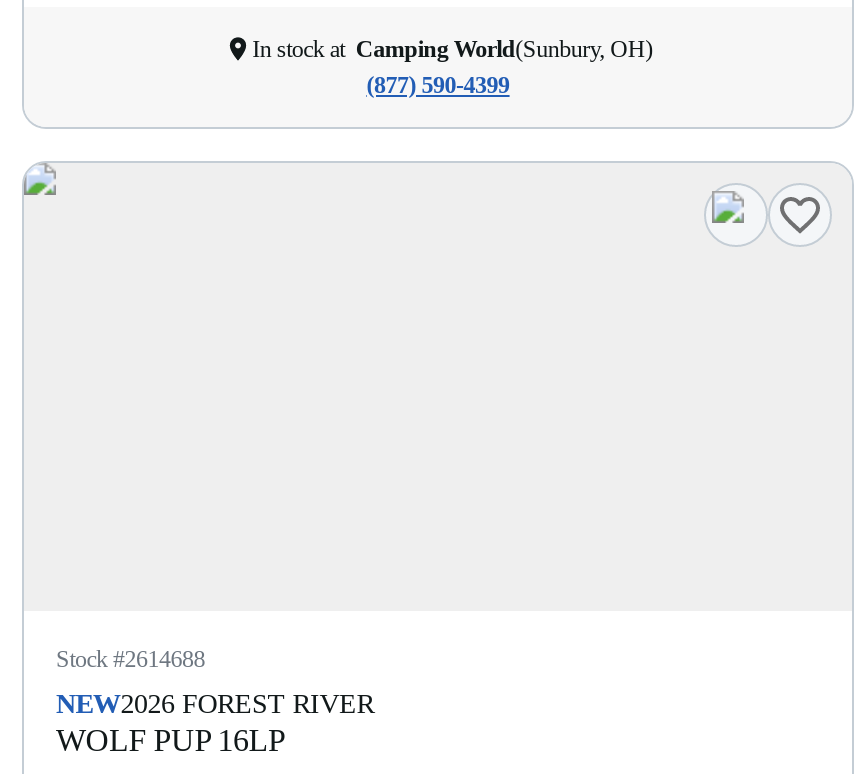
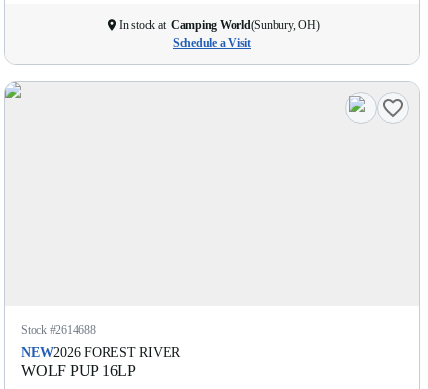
- (877) 590-4399
+ Schedule a Visit
